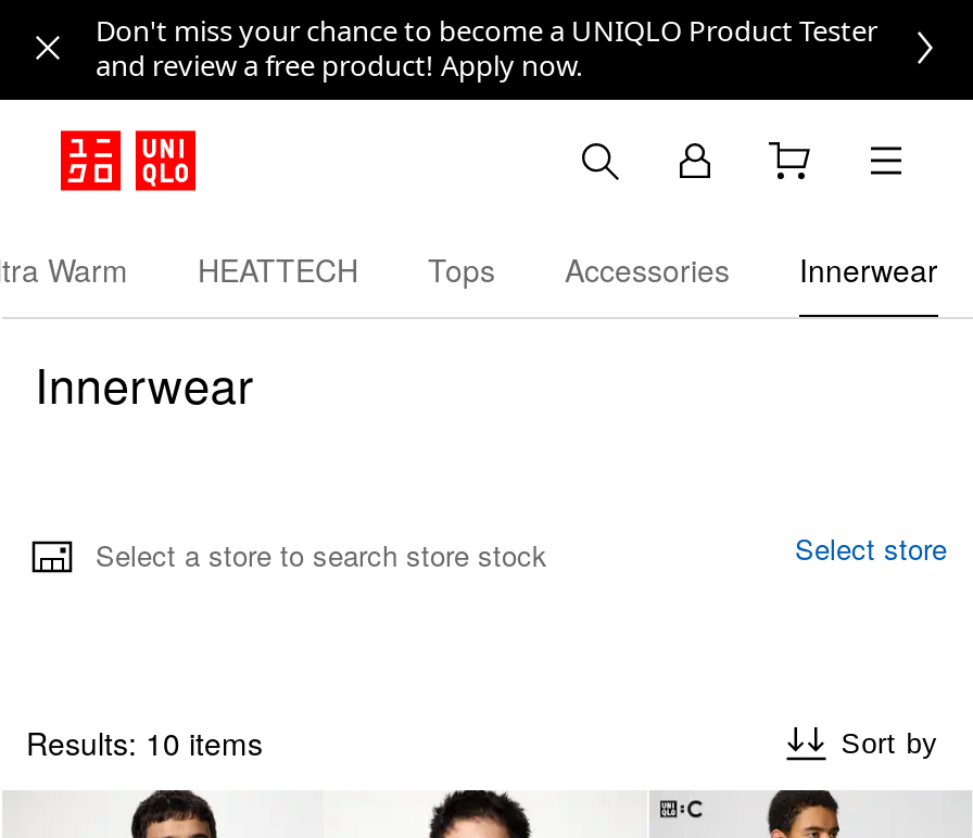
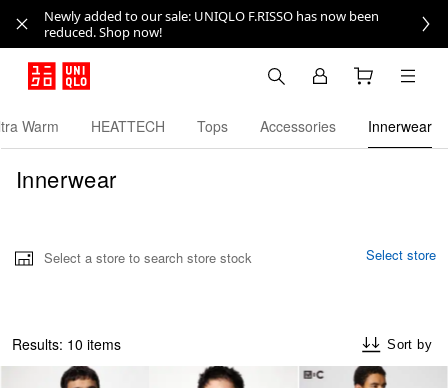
- Don't miss your chance to become a UNIQLO Product Tester
- and review a free product! Apply now.
+ Newly added to our sale: UNIQLO F.RISSO has now been
+ reduced. Shop now!
